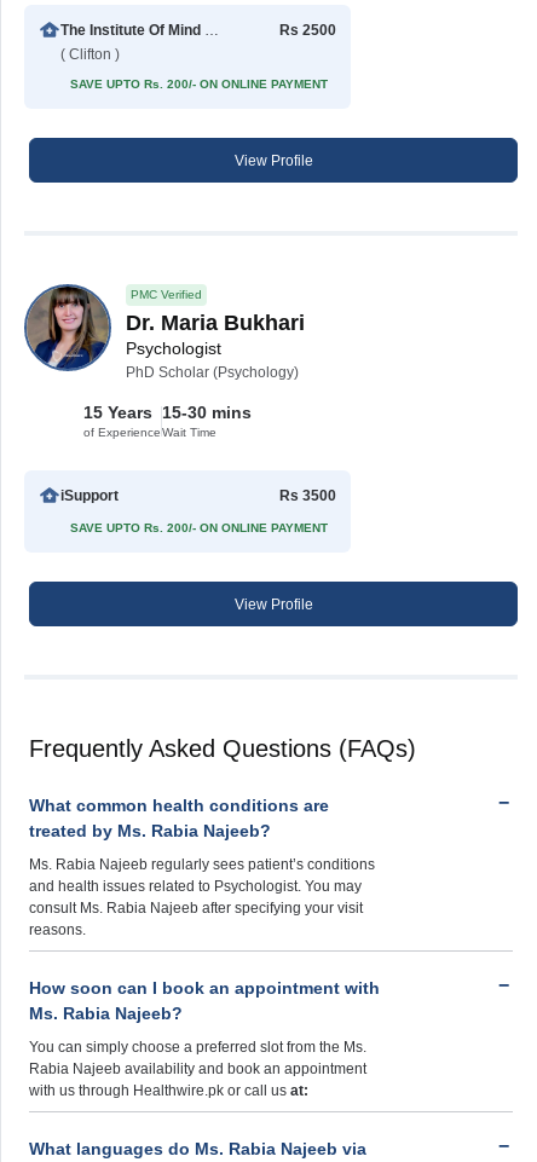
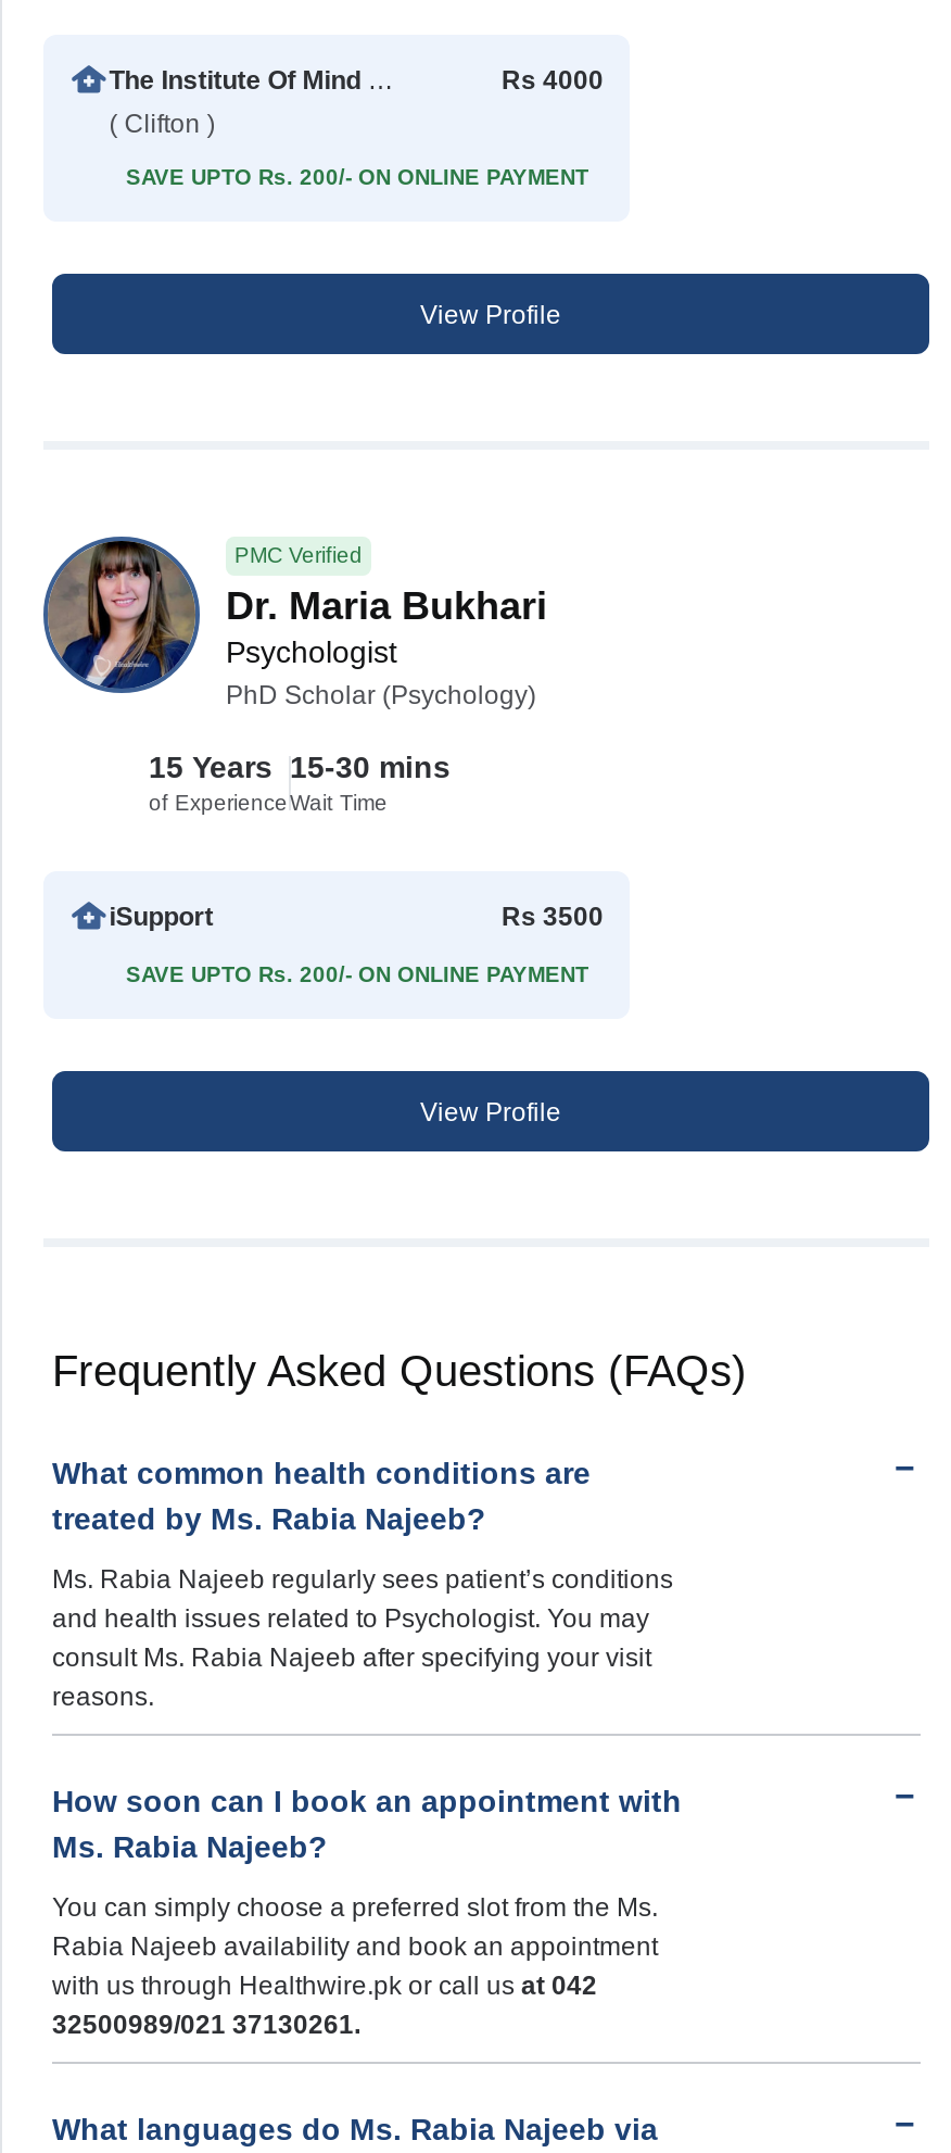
- Rs 2500
+ Rs 4000

- with us through Healthwire.pk or call us at:
+ with us through Healthwire.pk or call us at 042
+ 32500989/021 37130261.
